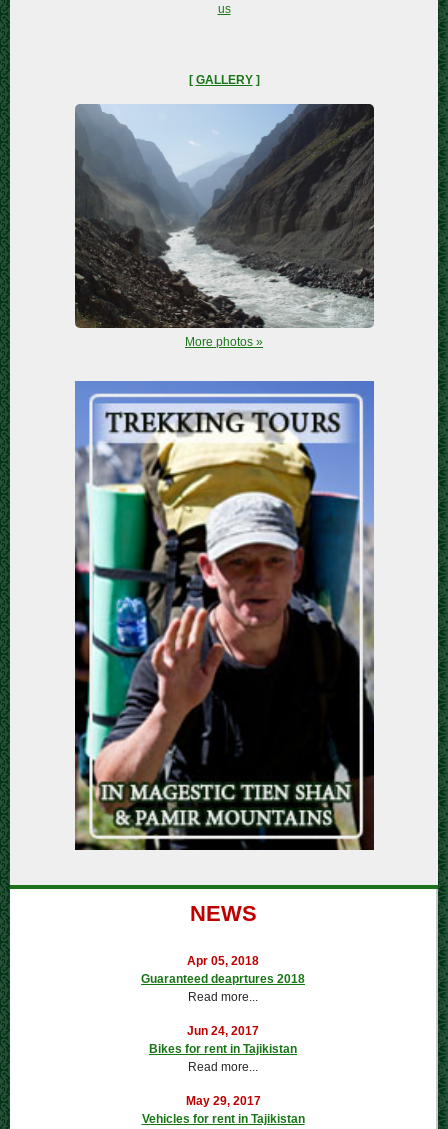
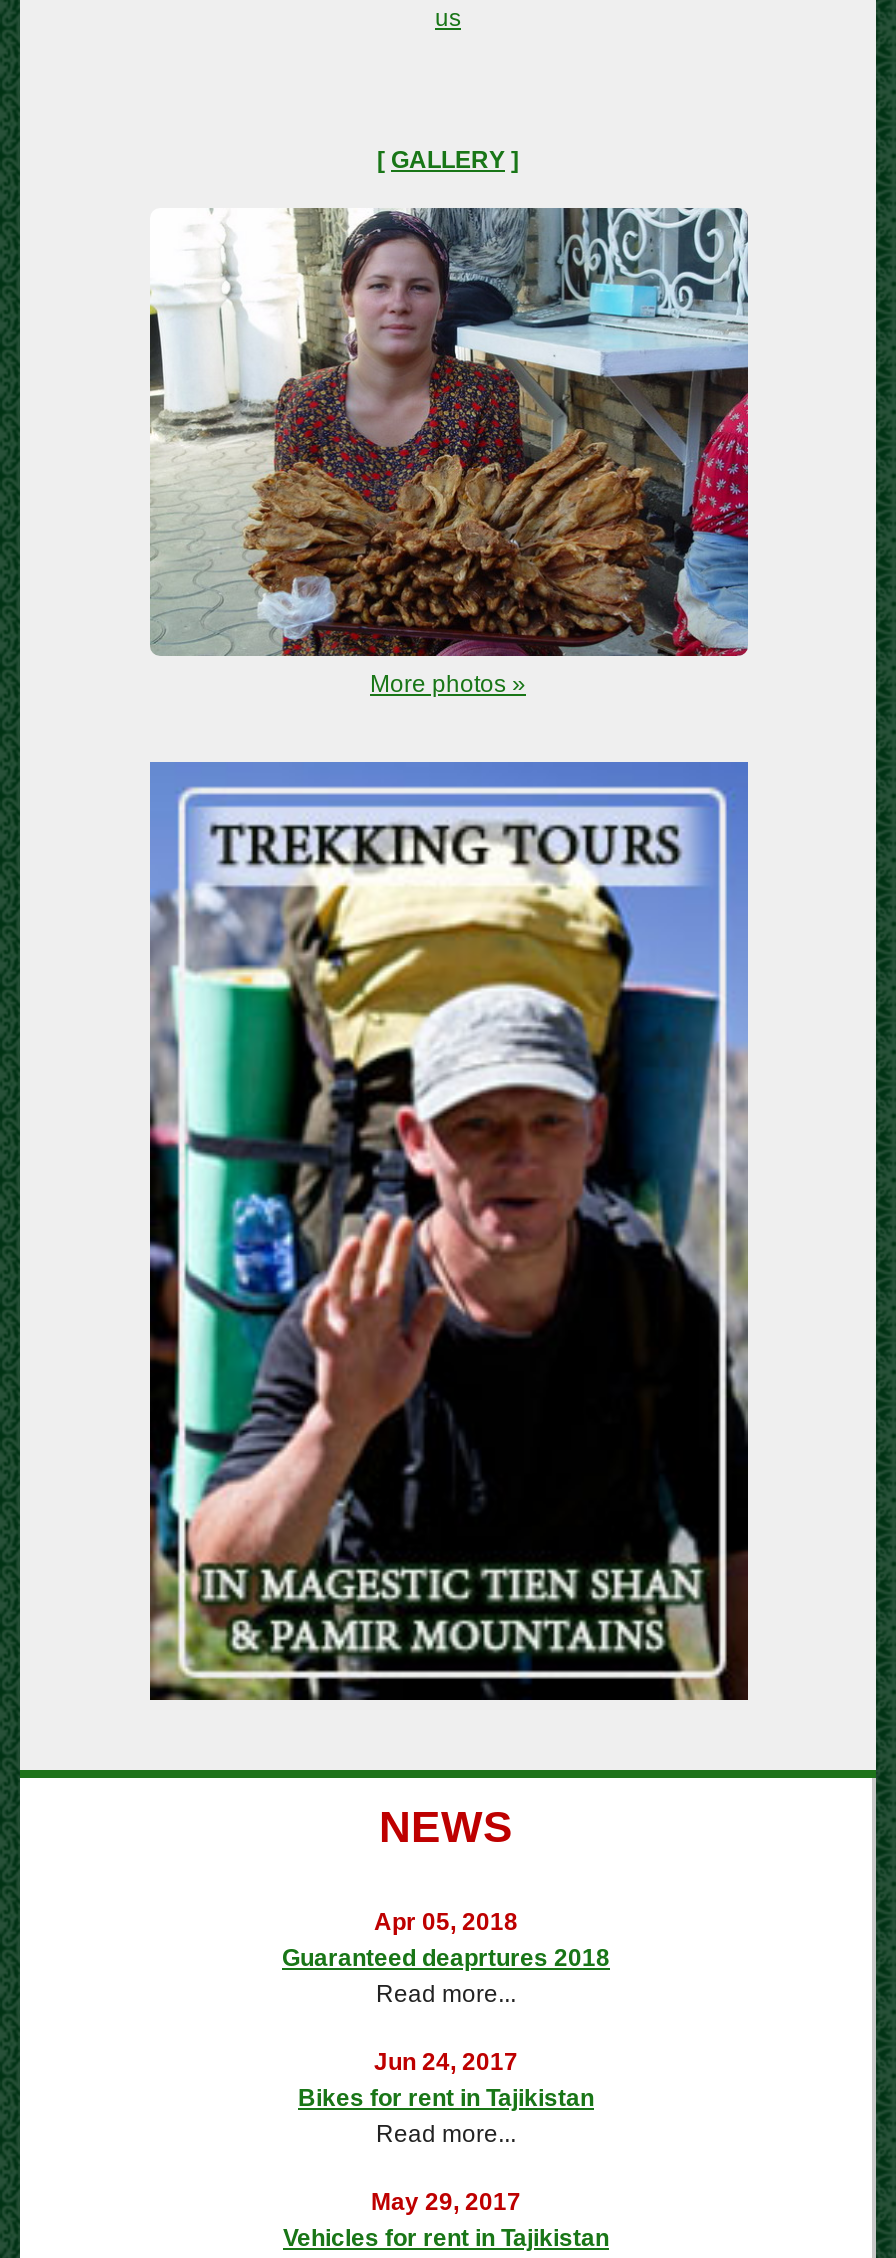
- [image]
+ [image]
